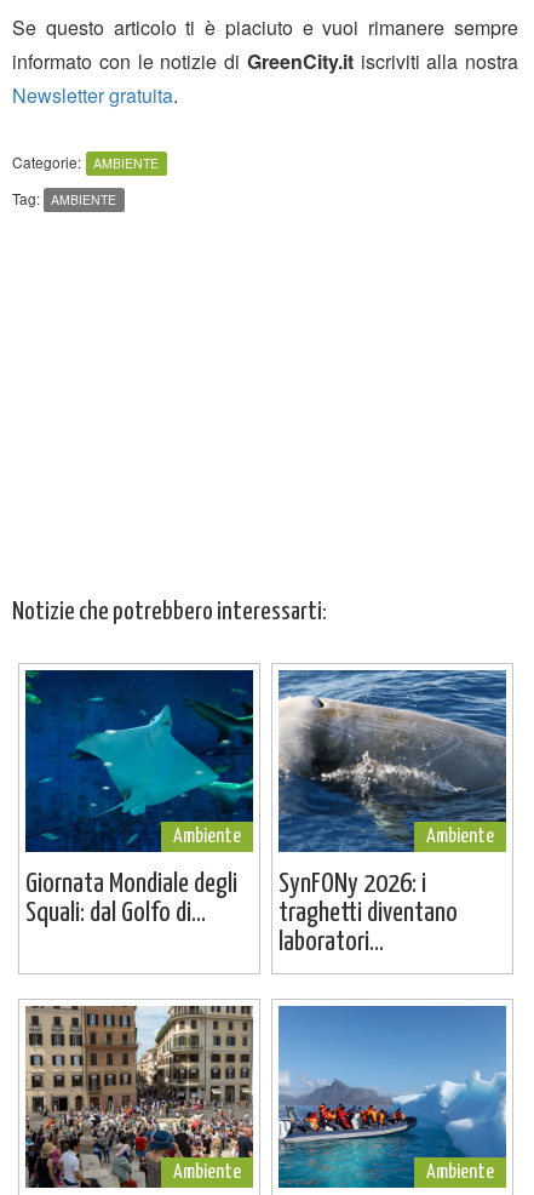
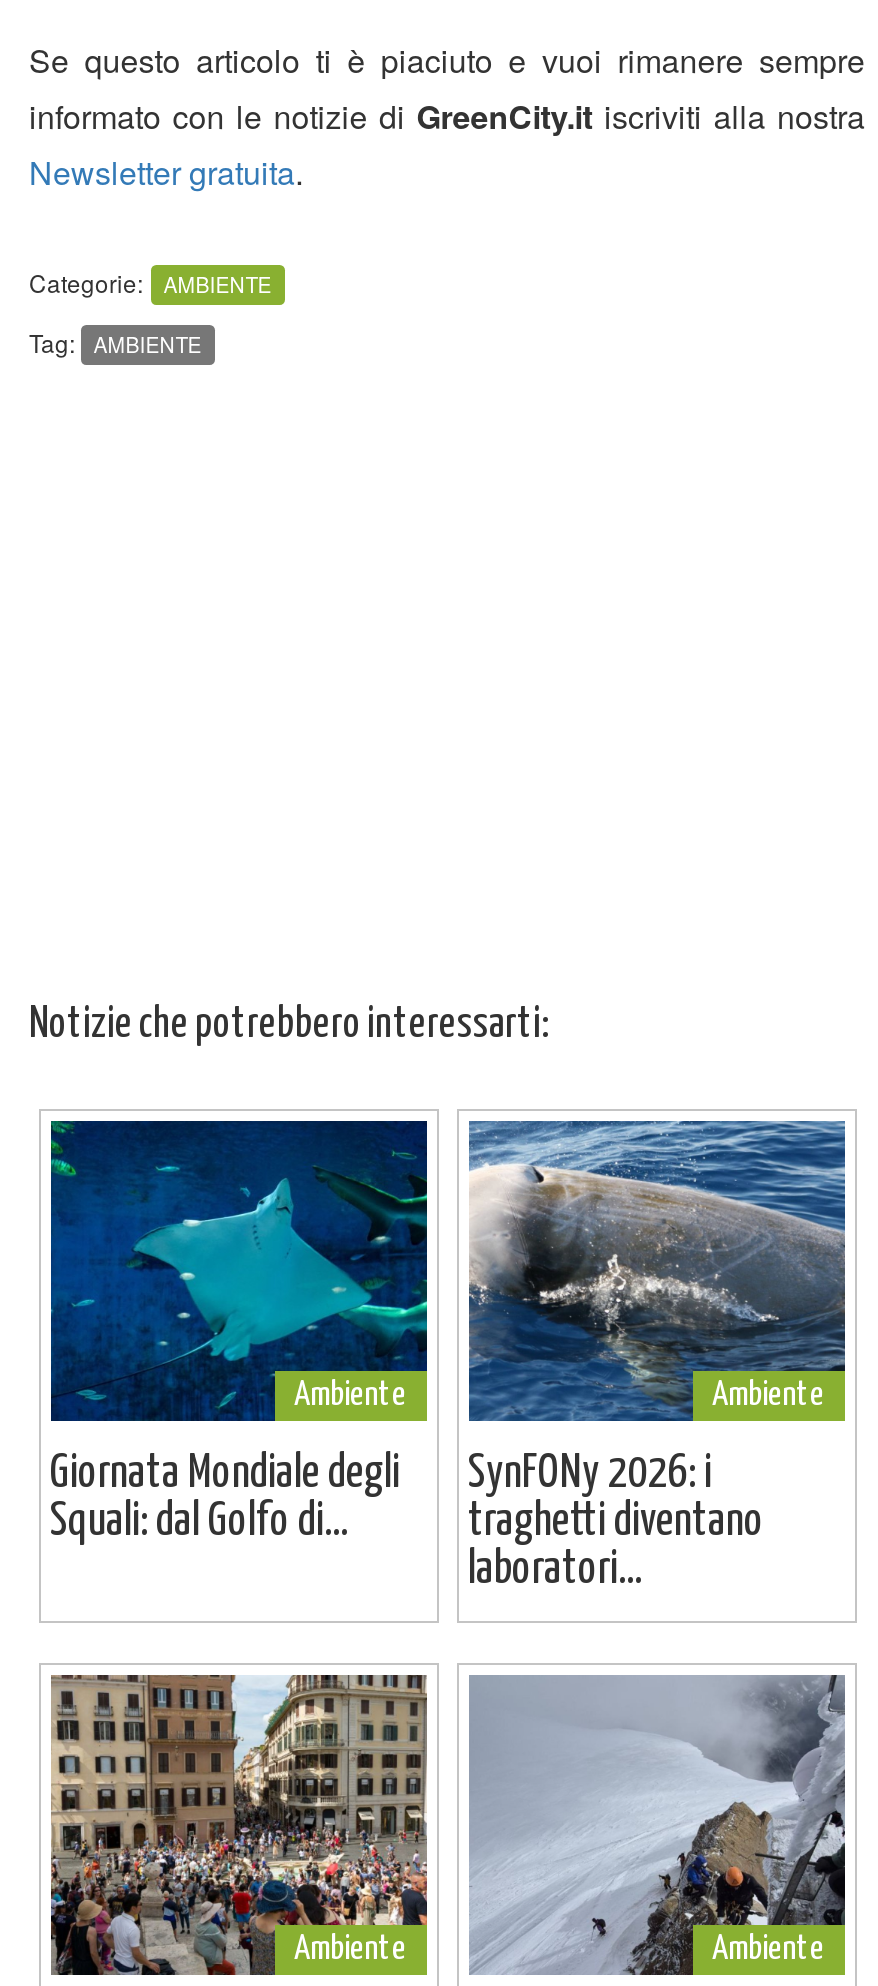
- [image]
+ [image]
